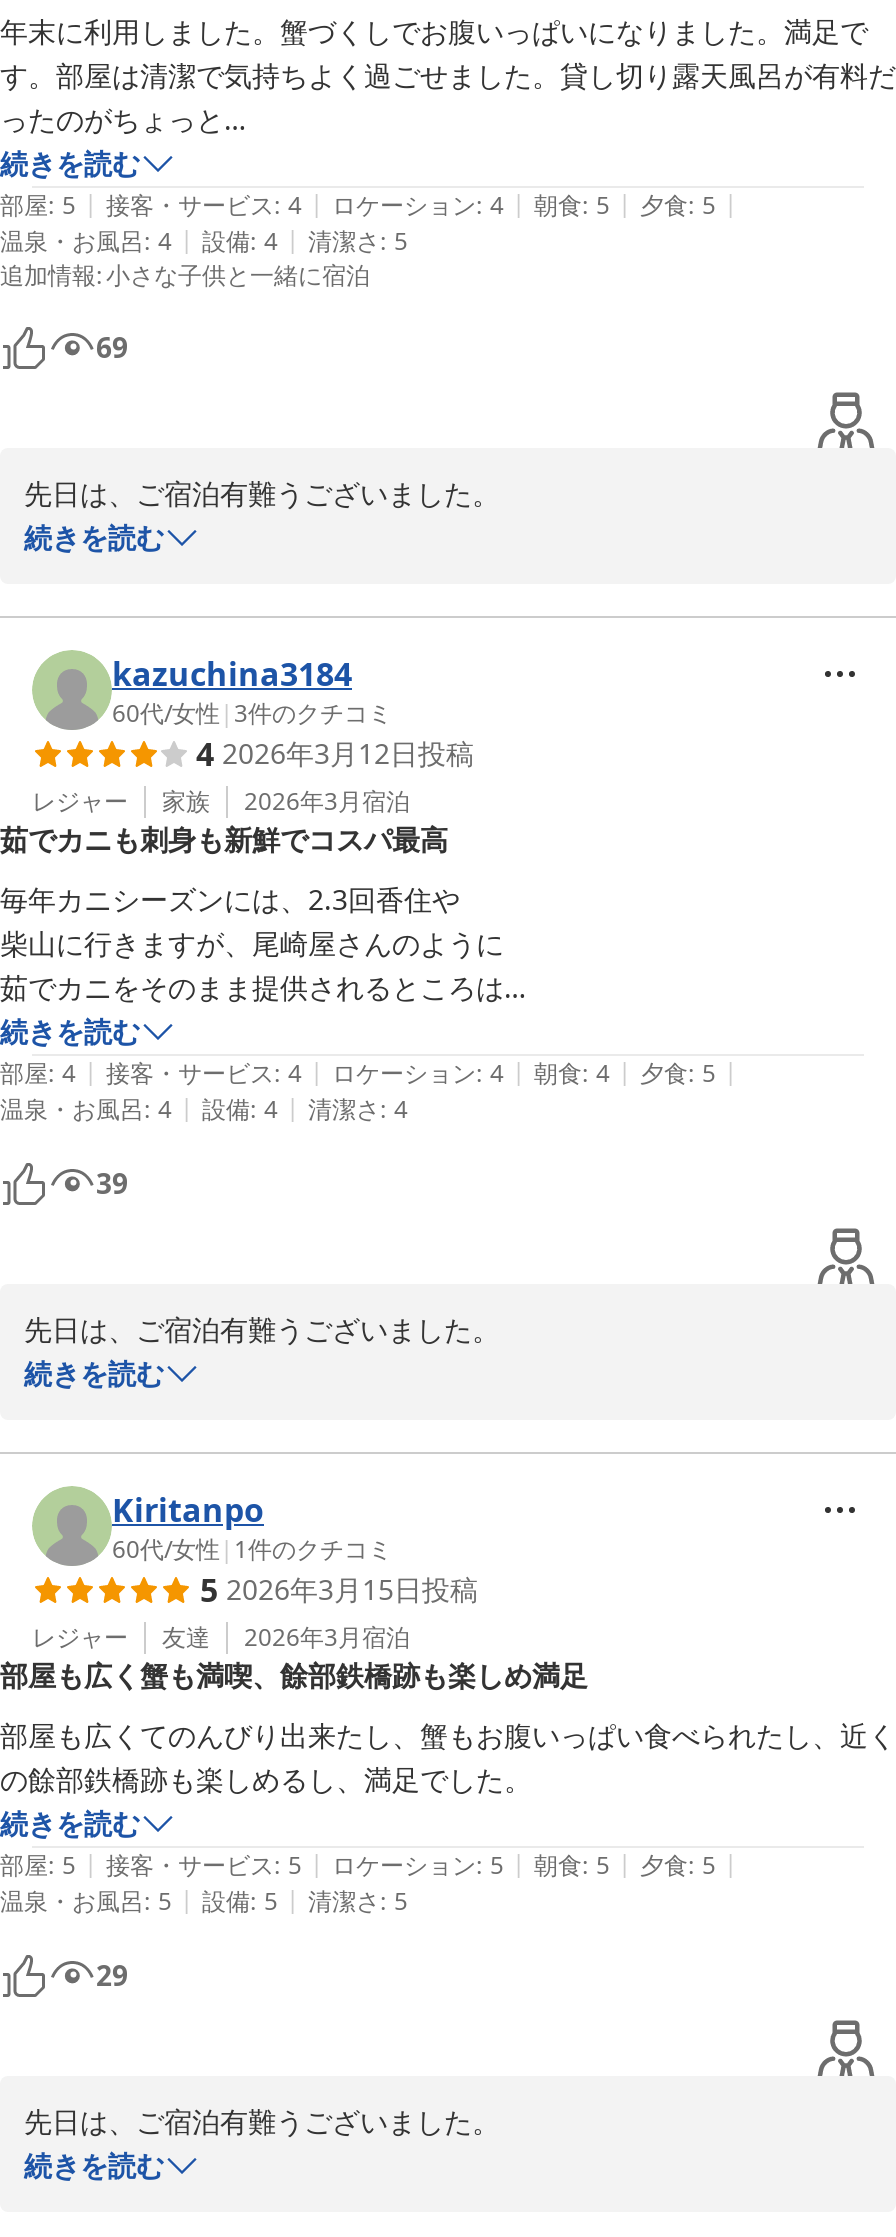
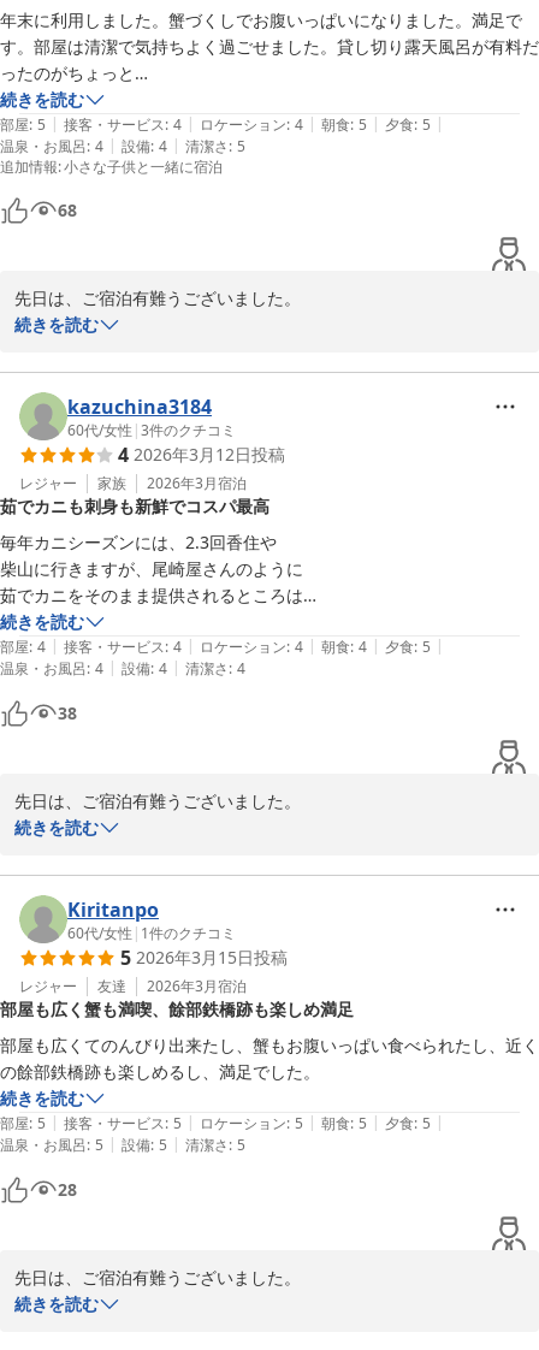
- 69
+ 68

- 39
+ 38

- 29
+ 28
